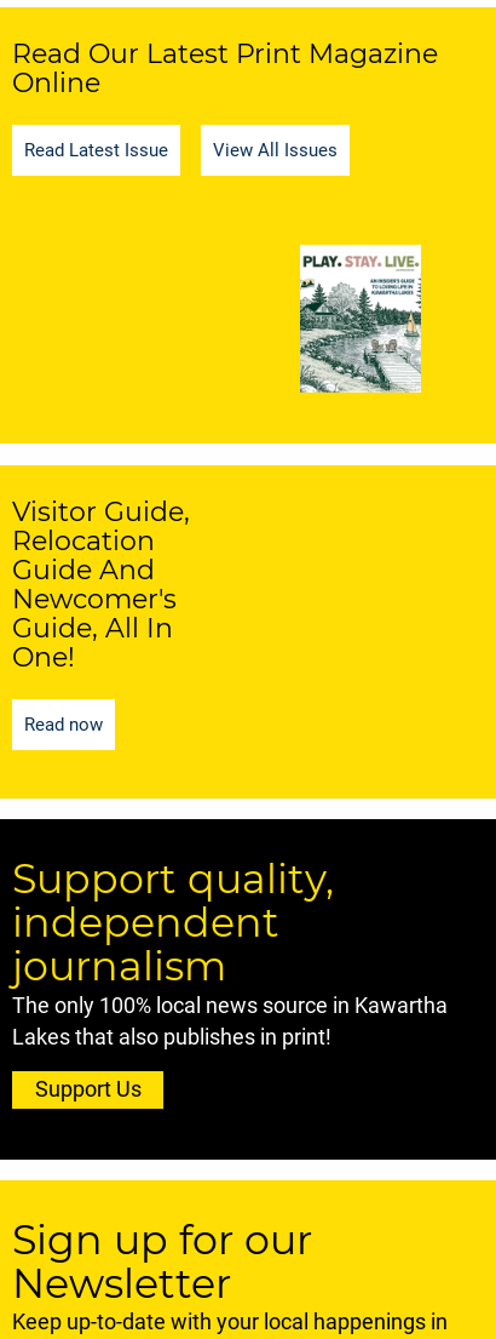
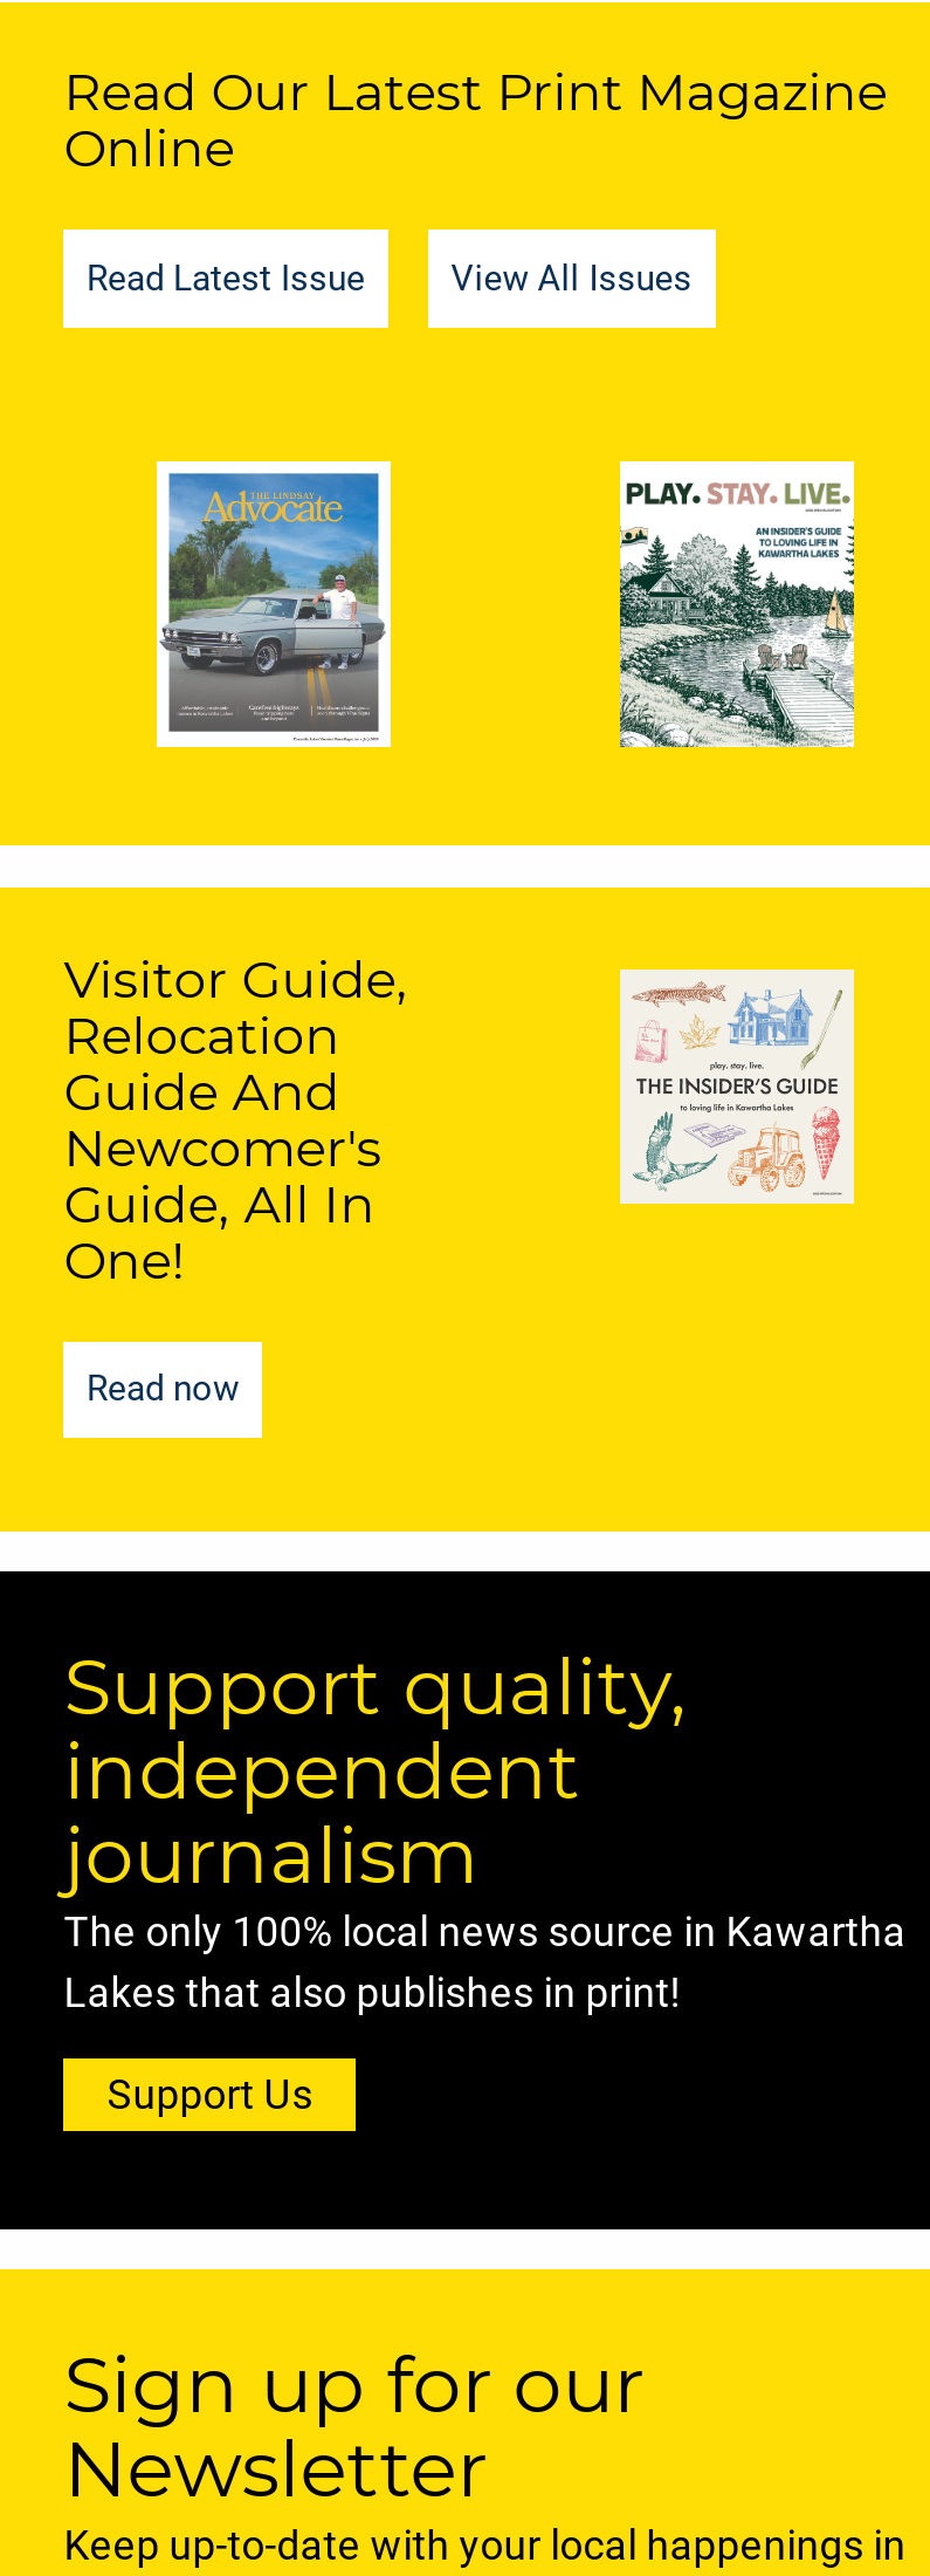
+ [image]

+ [image]
